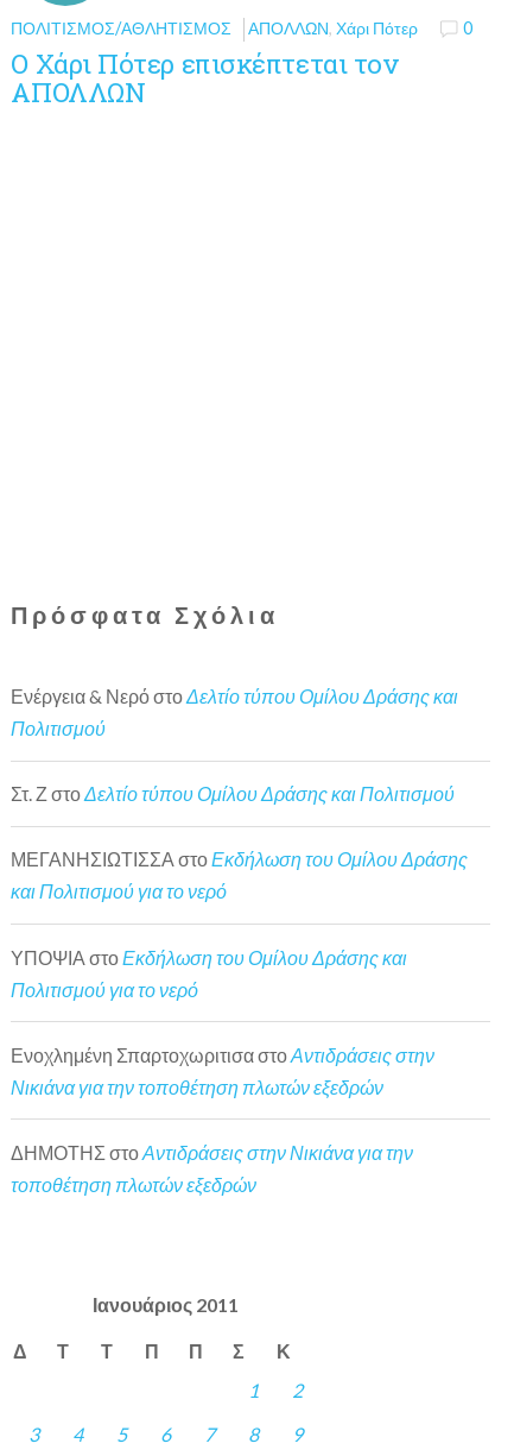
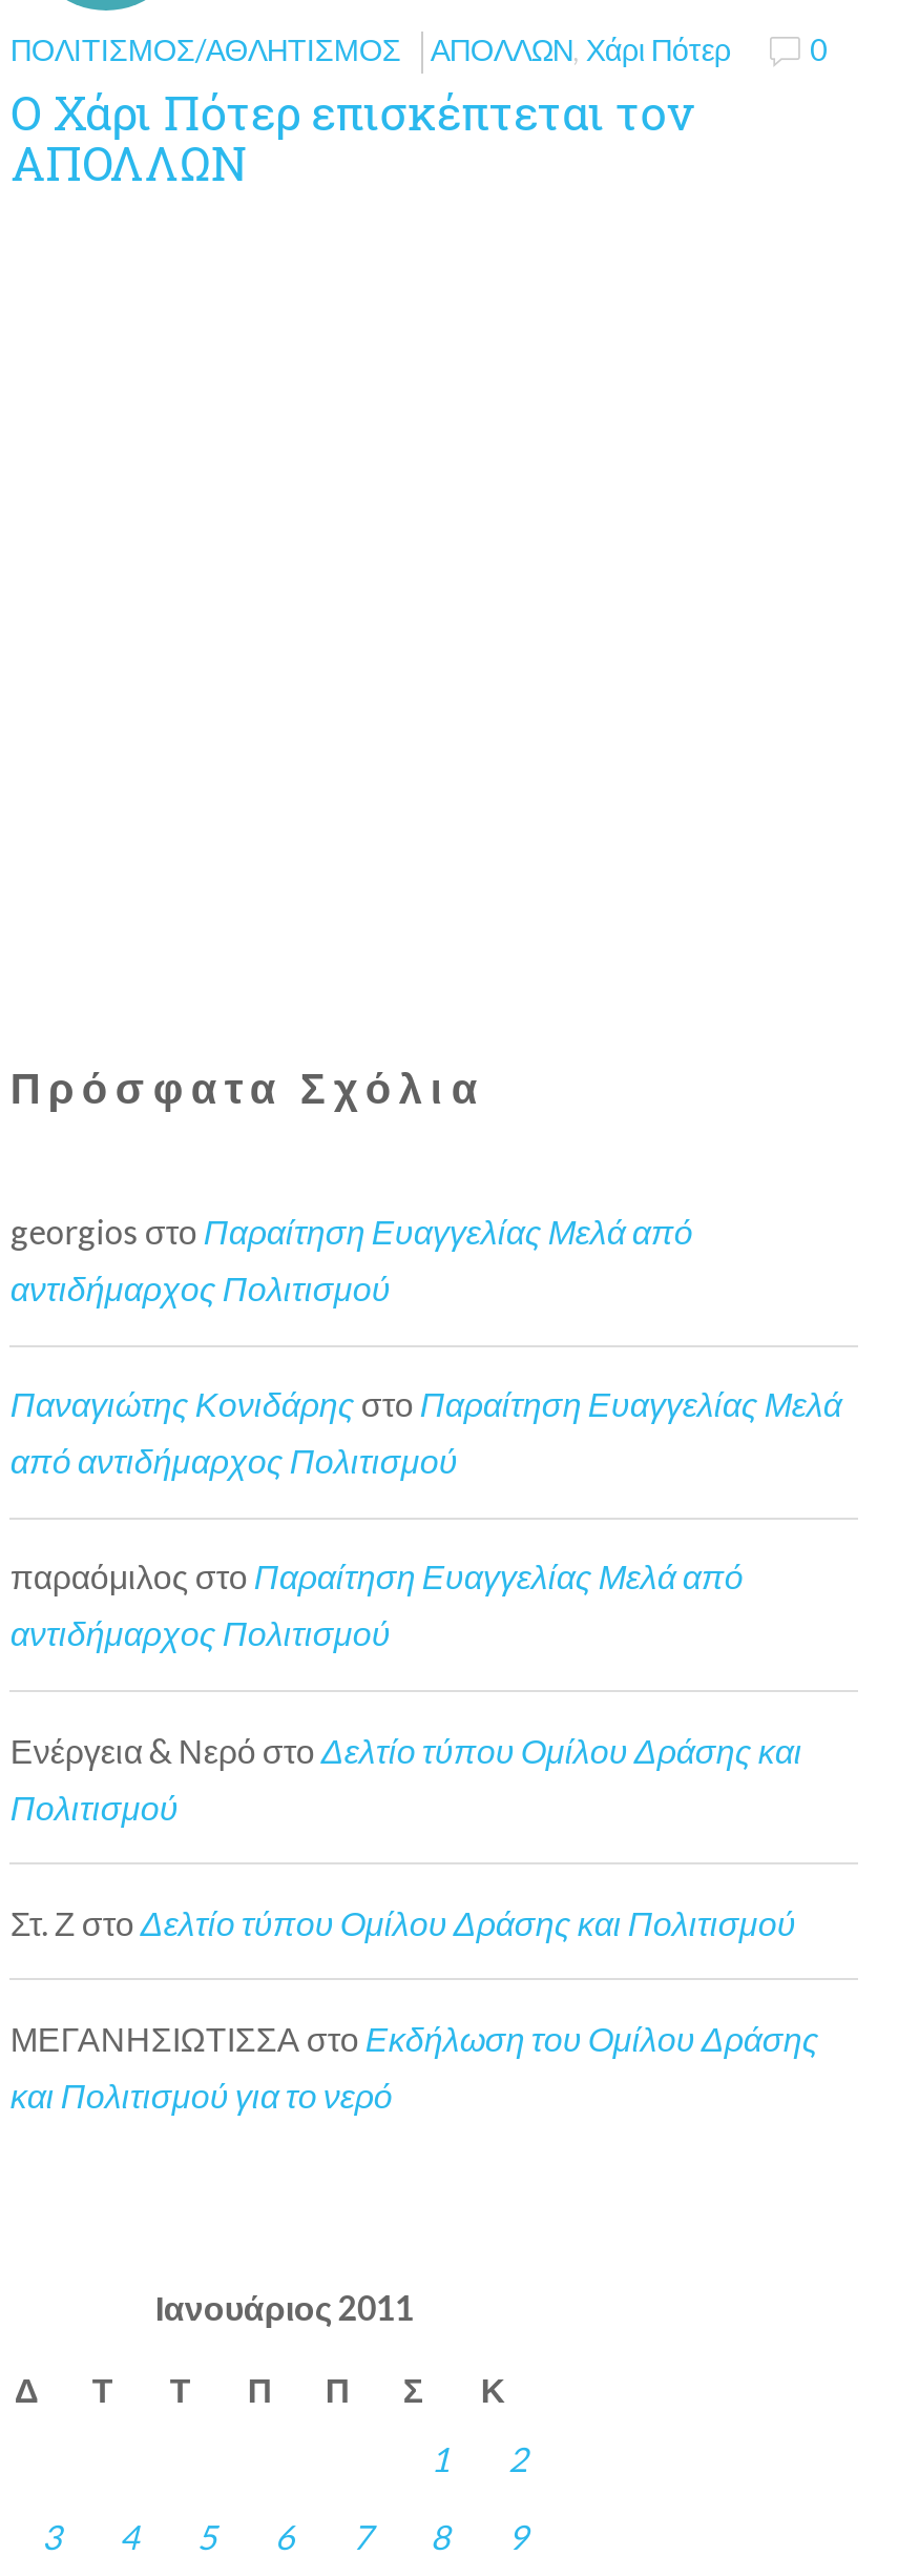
+ georgios στο Παραίτηση Ευαγγελίας Μελά από
+ αντιδήμαρχος Πολιτισμού
+ Παναγιώτης Κονιδάρης στο Παραίτηση Ευαγγελίας Μελά
+ από αντιδήμαρχος Πολιτισμού
+ παραόμιλος στο Παραίτηση Ευαγγελίας Μελά από
+ αντιδήμαρχος Πολιτισμού

moved down: Ενέργεια & Νερό στο Δελτίο τύπου Ομίλου Δράσης και | Πολιτισμού | Στ. Ζ στο Δελτίο τύπου Ομίλου Δράσης και Πολιτισμού | ΜΕΓΑΝΗΣΙΩΤΙΣΣΑ στο Εκδήλωση του Ομίλου Δράσης | και Πολιτισμού για το νερό

- ΥΠΟΨΙΑ στο Εκδήλωση του Ομίλου Δράσης και
- Πολιτισμού για το νερό
- Ενοχλημένη Σπαρτοχωριτισα στο Αντιδράσεις στην
- Νικιάνα για την τοποθέτηση πλωτών εξεδρών
- ΔΗΜΟΤΗΣ στο Αντιδράσεις στην Νικιάνα για την
- τοποθέτηση πλωτών εξεδρών
